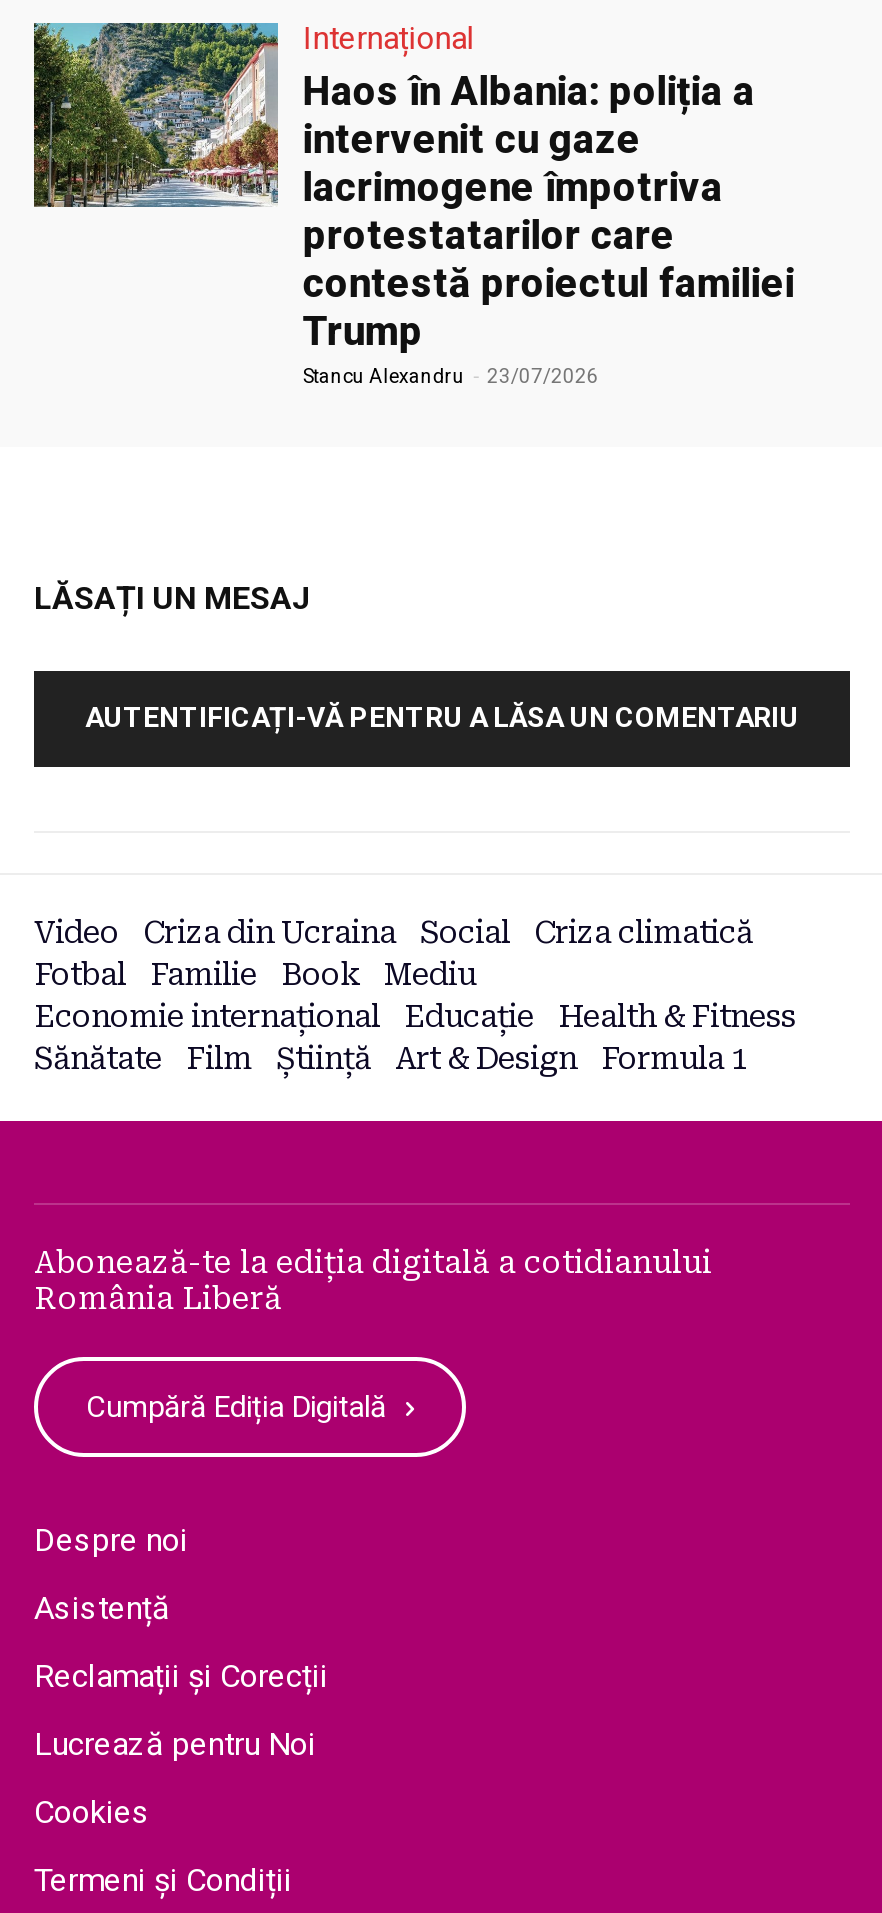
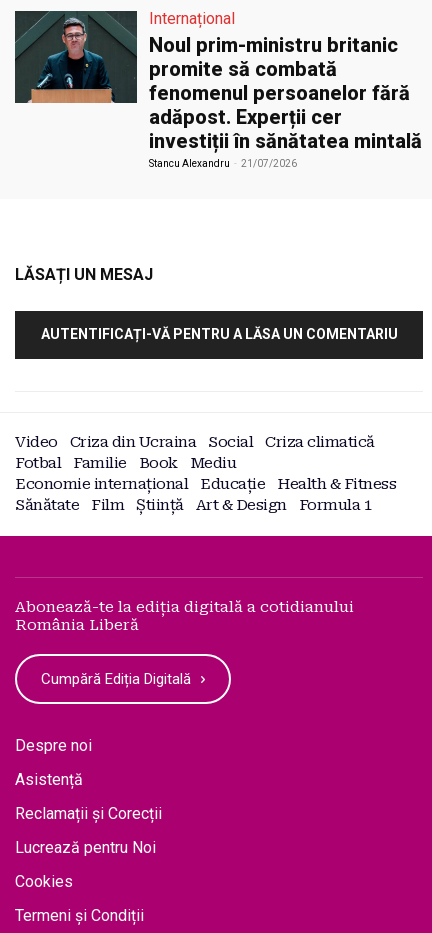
- [image]
- Haos în Albania: poliția a
- intervenit cu gaze
- lacrimogene împotriva
- protestatarilor care
- contestă proiectul familiei
- Trump
- Stancu Alexandru - 23/07/2026
+ [image]
+ Noul prim-ministru britanic
+ promite să combată
+ fenomenul persoanelor fără
+ adăpost. Experții cer
+ investiții în sănătatea mintală
+ Stancu Alexandru - 21/07/2026
